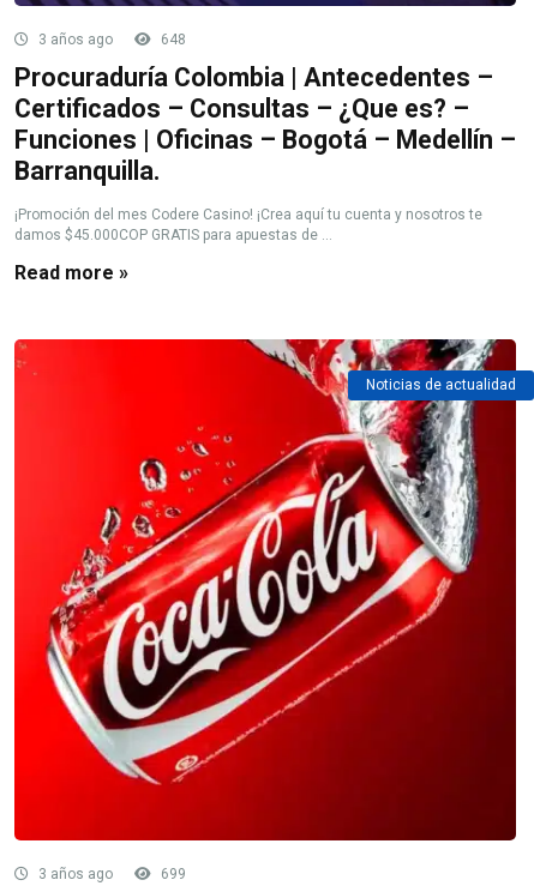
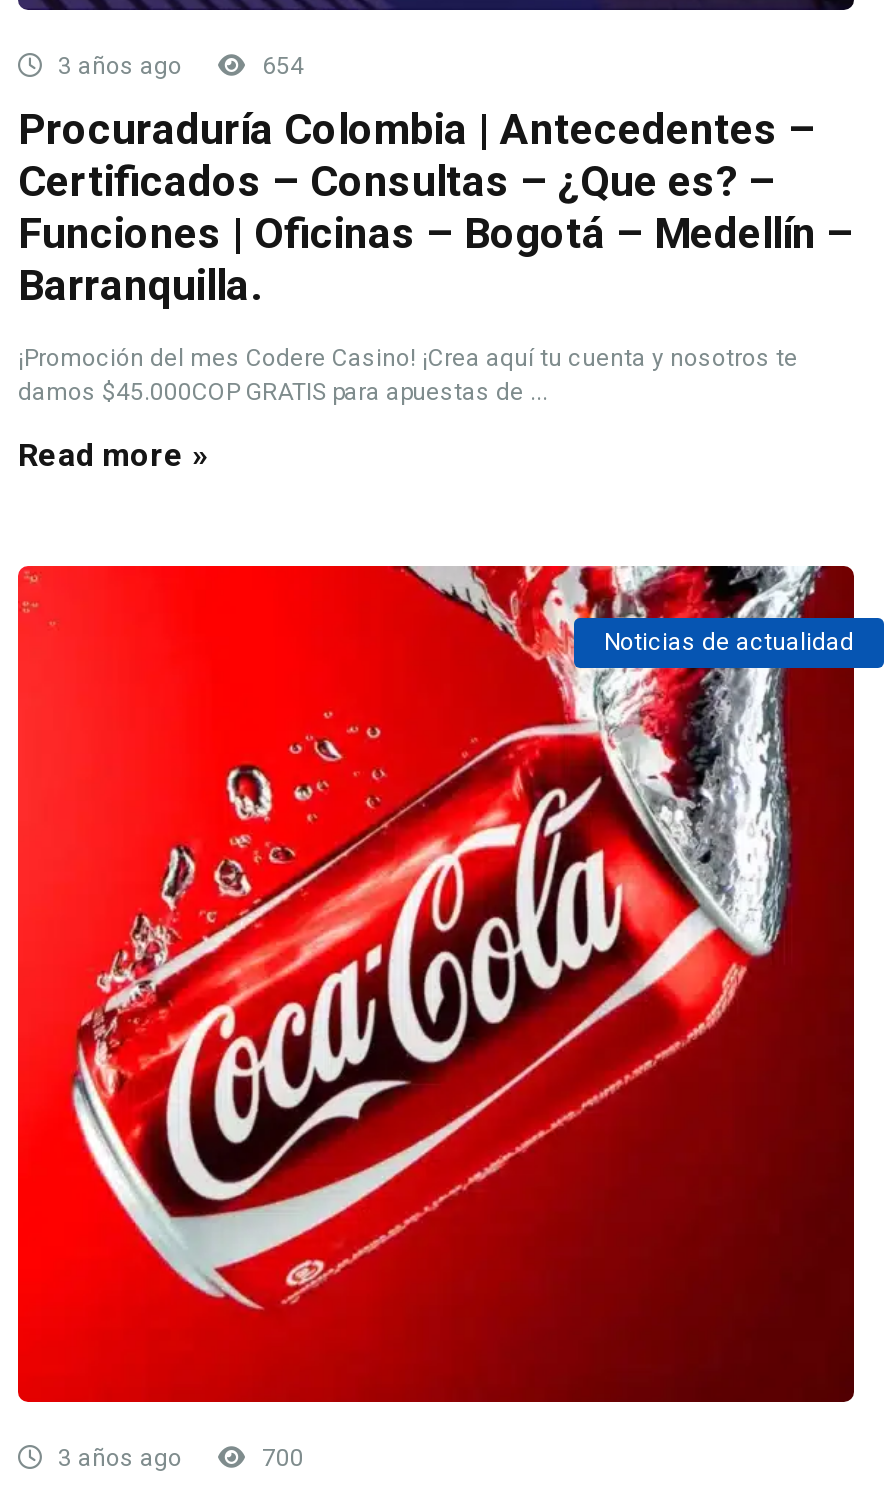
- 648
+ 654

- 699
+ 700
